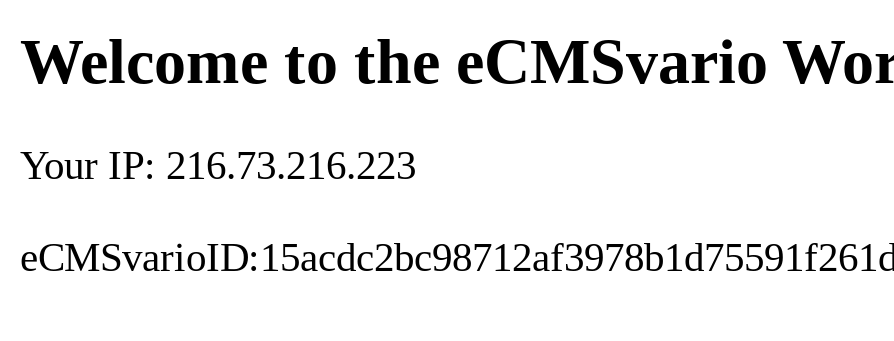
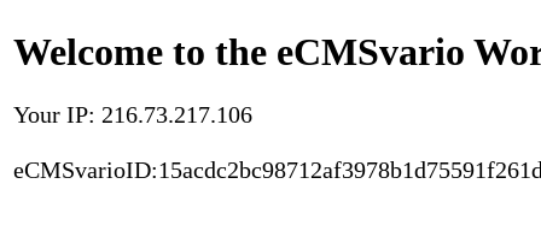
- Your IP: 216.73.216.223
+ Your IP: 216.73.217.106
